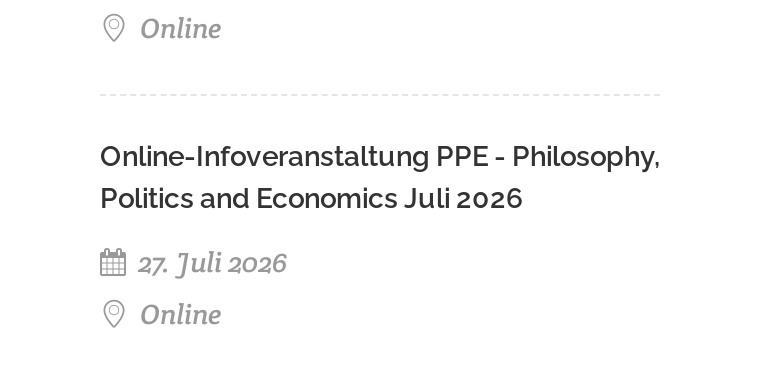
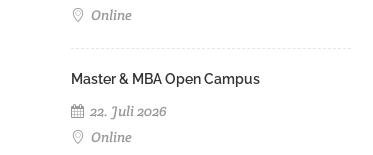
- Online-Infoveranstaltung PPE - Philosophy,
- Politics and Economics Juli 2026
+ Master & MBA Open Campus

- 27. Juli 2026
+ 22. Juli 2026
